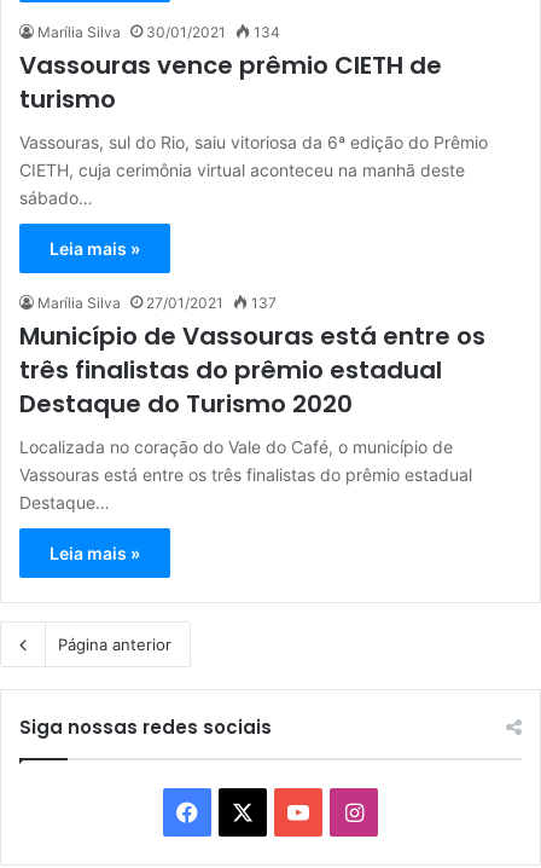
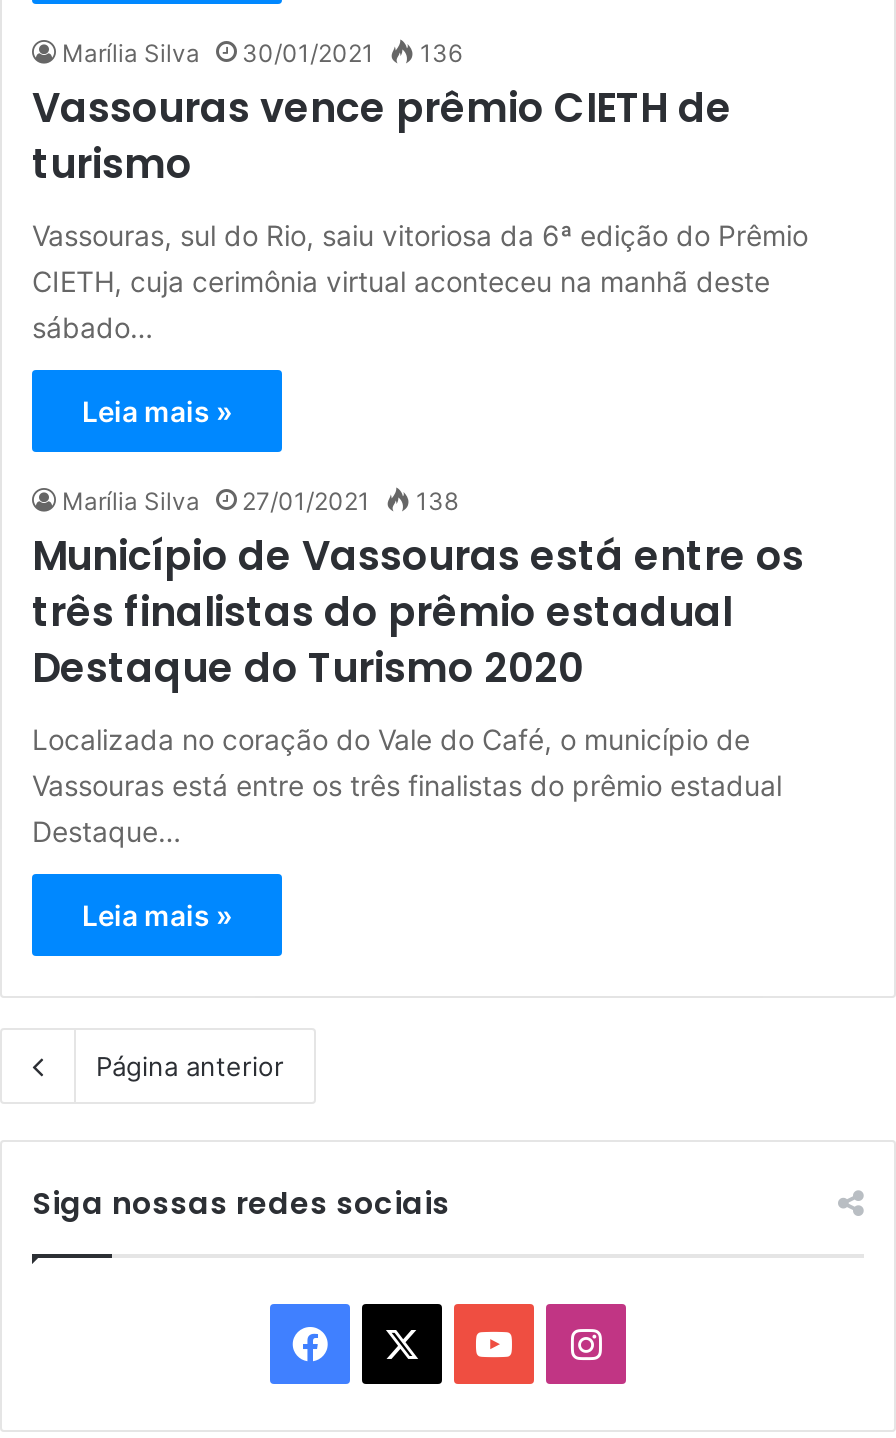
- Marília Silva 30/01/2021 134
+ Marília Silva 30/01/2021 136

- Marília Silva 27/01/2021 137
+ Marília Silva 27/01/2021 138
